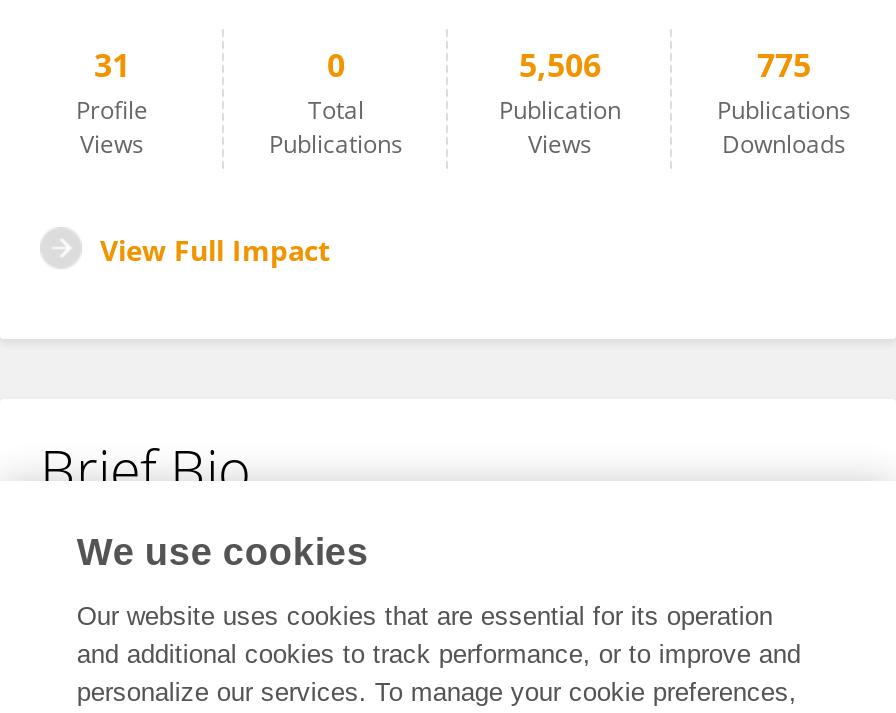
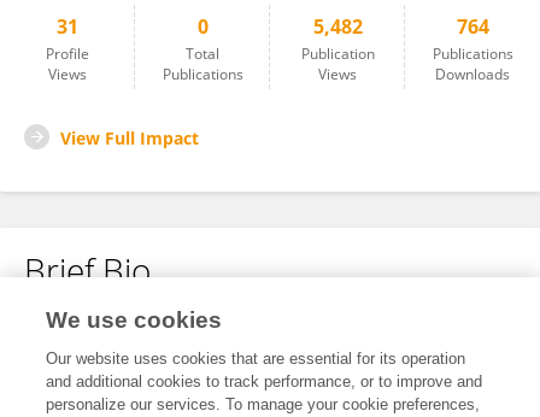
- 5,506
+ 5,482

- 775
+ 764
